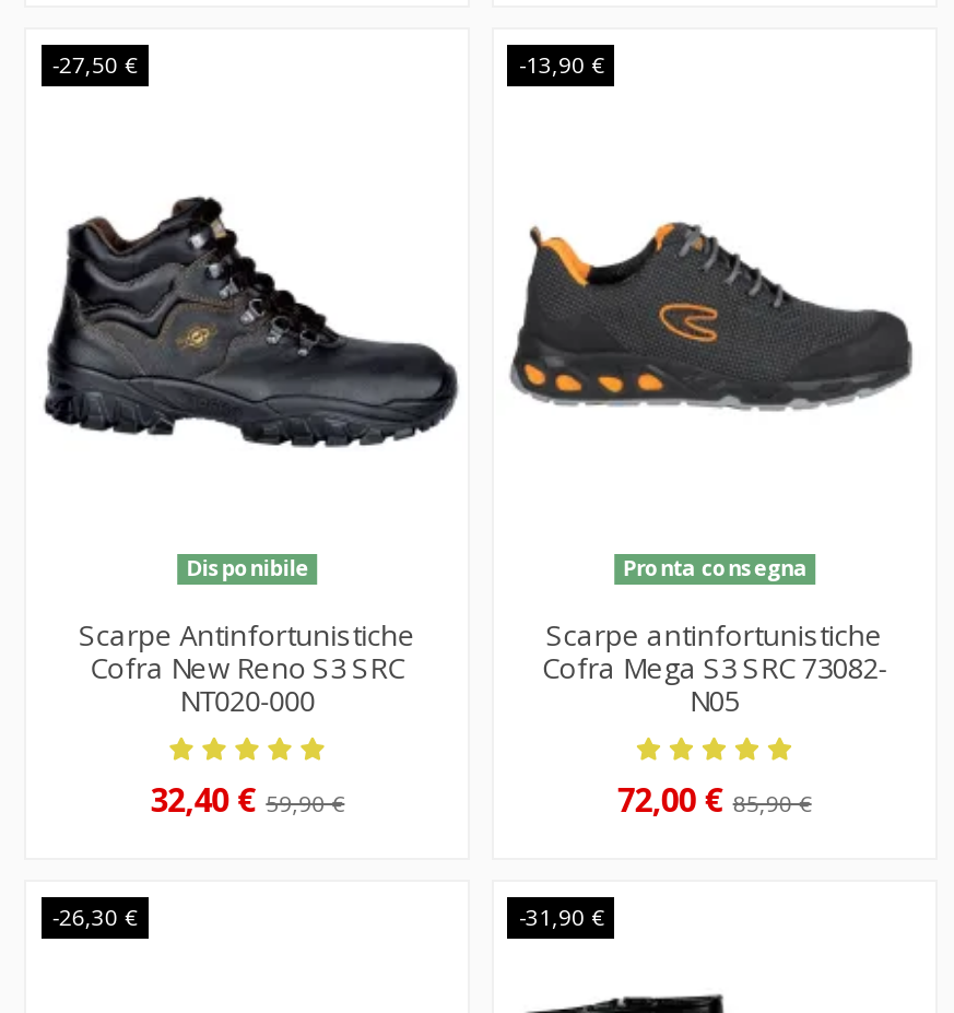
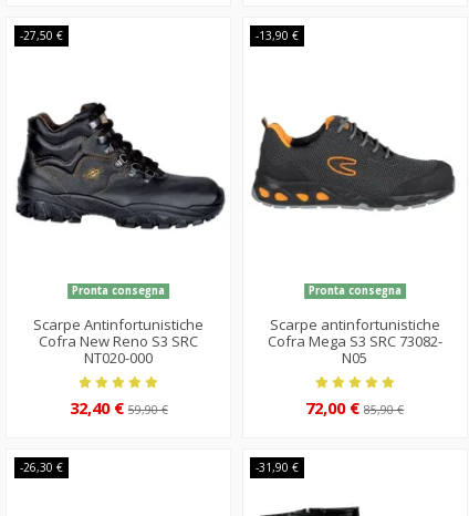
- Disponibile
+ Pronta consegna
